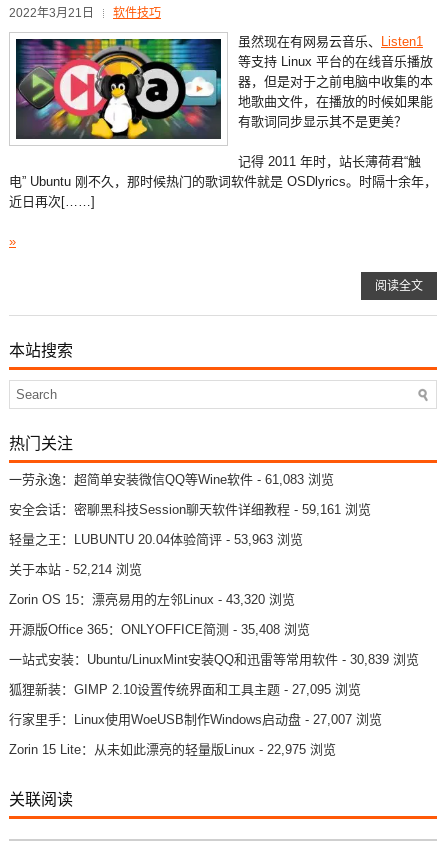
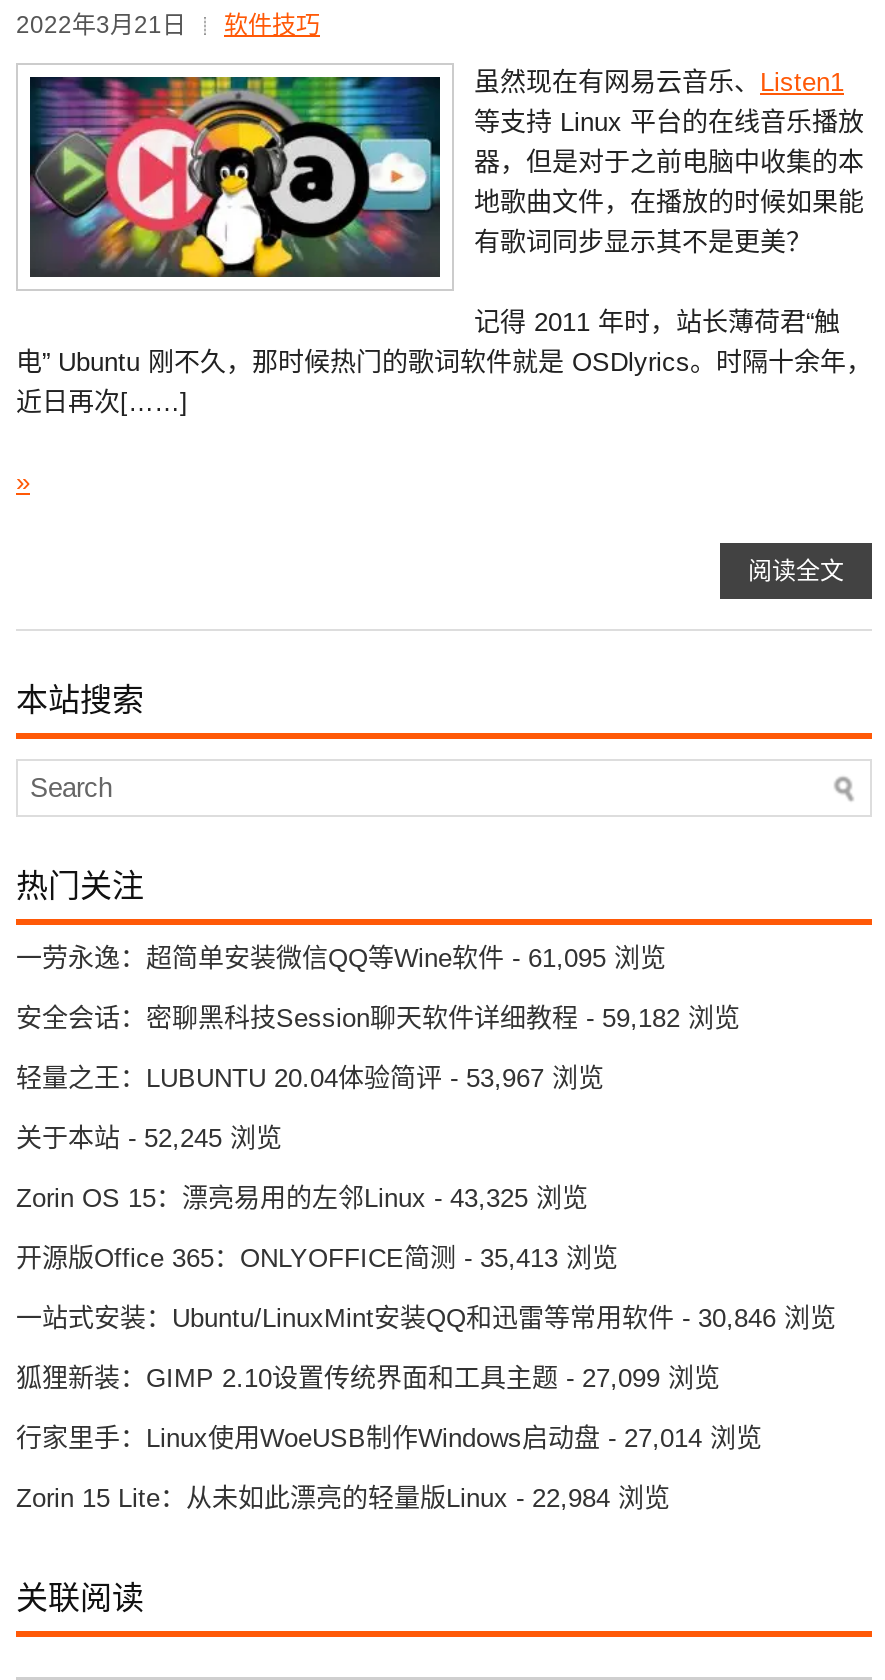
- 一劳永逸：超简单安装微信QQ等Wine软件- 61,083 浏览
+ 一劳永逸：超简单安装微信QQ等Wine软件- 61,095 浏览

- 安全会话：密聊黑科技Session聊天软件详细教程- 59,161 浏览
+ 安全会话：密聊黑科技Session聊天软件详细教程- 59,182 浏览

- 轻量之王：LUBUNTU 20.04体验简评- 53,963 浏览
+ 轻量之王：LUBUNTU 20.04体验简评- 53,967 浏览

- 关于本站- 52,214 浏览
+ 关于本站- 52,245 浏览

- Zorin OS 15：漂亮易用的左邻Linux - 43,320 浏览
+ Zorin OS 15：漂亮易用的左邻Linux - 43,325 浏览

- 开源版Office 365：ONLYOFFICE简测- 35,408 浏览
+ 开源版Office 365：ONLYOFFICE简测- 35,413 浏览

- 一站式安装：Ubuntu/LinuxMint安装QQ和迅雷等常用软件- 30,839 浏览
+ 一站式安装：Ubuntu/LinuxMint安装QQ和迅雷等常用软件- 30,846 浏览

- 狐狸新装：GIMP 2.10设置传统界面和工具主题- 27,095 浏览
+ 狐狸新装：GIMP 2.10设置传统界面和工具主题- 27,099 浏览

- 行家里手：Linux使用WoeUSB制作Windows启动盘- 27,007 浏览
+ 行家里手：Linux使用WoeUSB制作Windows启动盘- 27,014 浏览

- Zorin 15 Lite：从未如此漂亮的轻量版Linux - 22,975 浏览
+ Zorin 15 Lite：从未如此漂亮的轻量版Linux - 22,984 浏览
